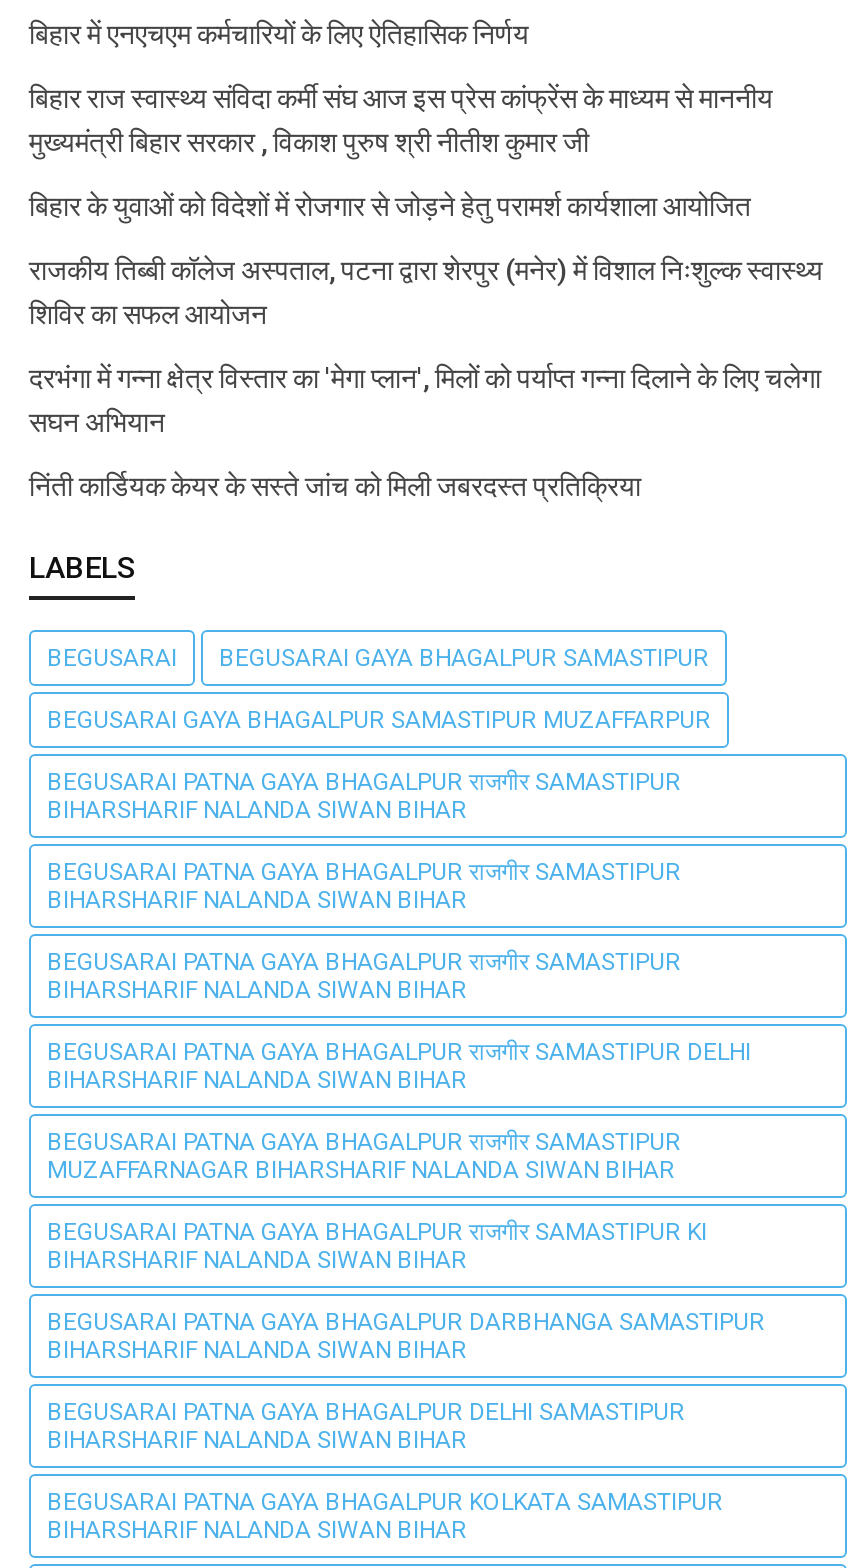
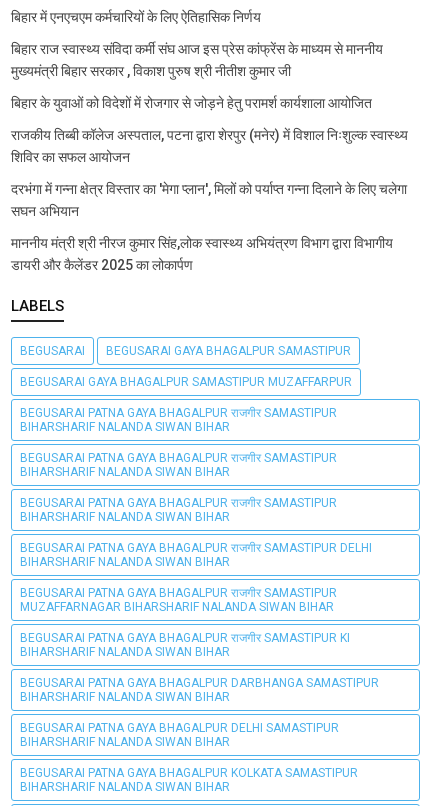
- निंती कार्डियक केयर के सस्ते जांच को मिली जबरदस्त प्रतिक्रिया
+ माननीय मंत्री श्री नीरज कुमार सिंह,लोक स्वास्थ्य अभियंत्रण विभाग द्वारा विभागीय
+ डायरी और कैलेंडर 2025 का लोकार्पण
